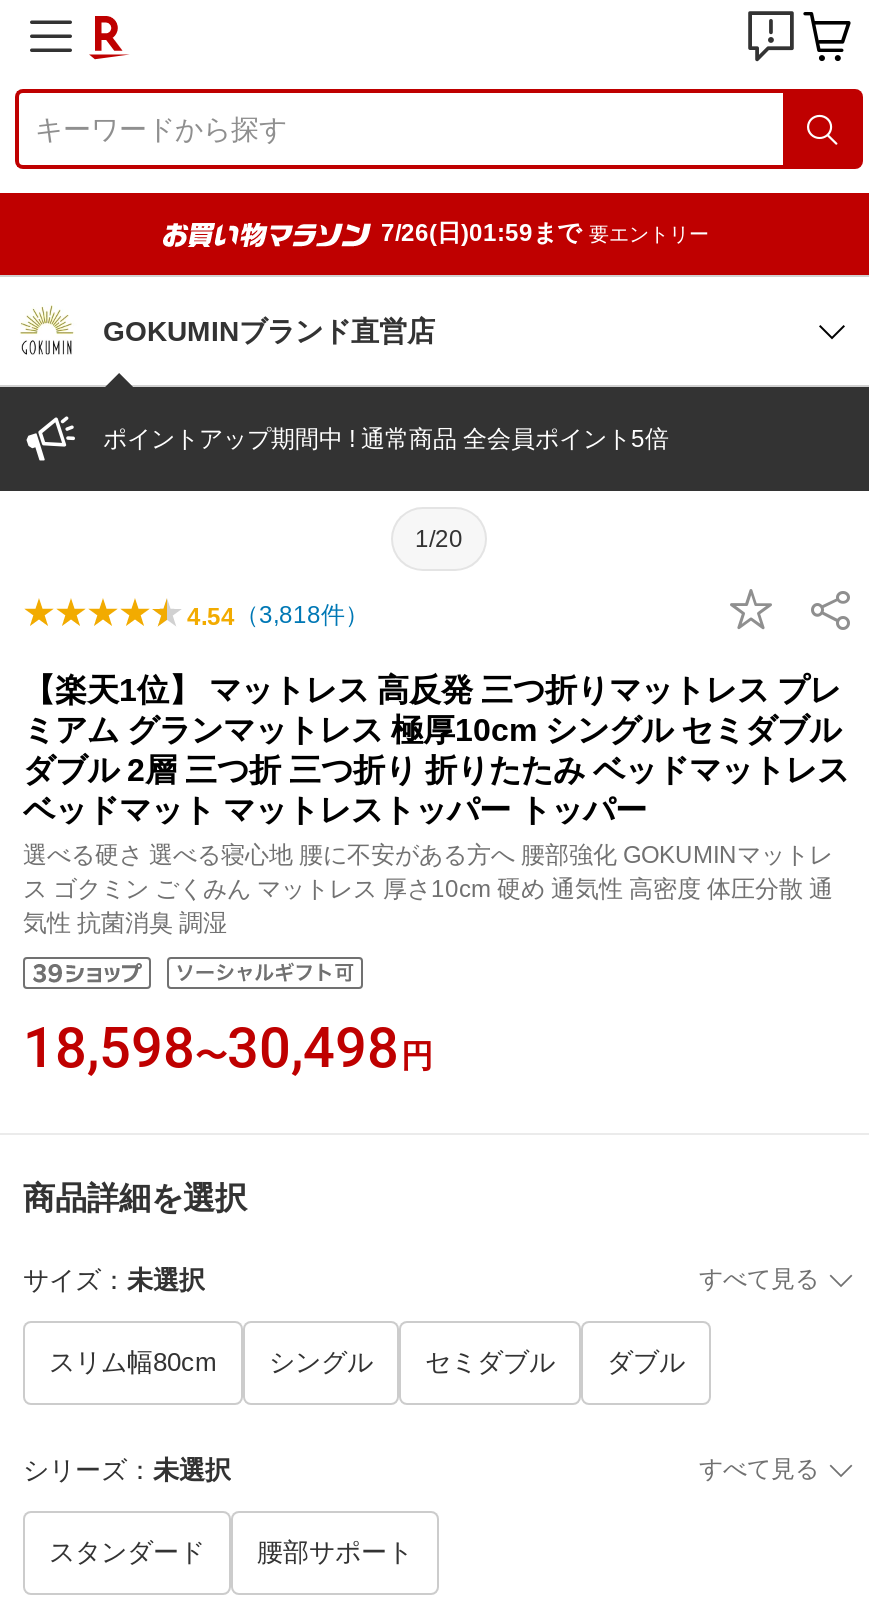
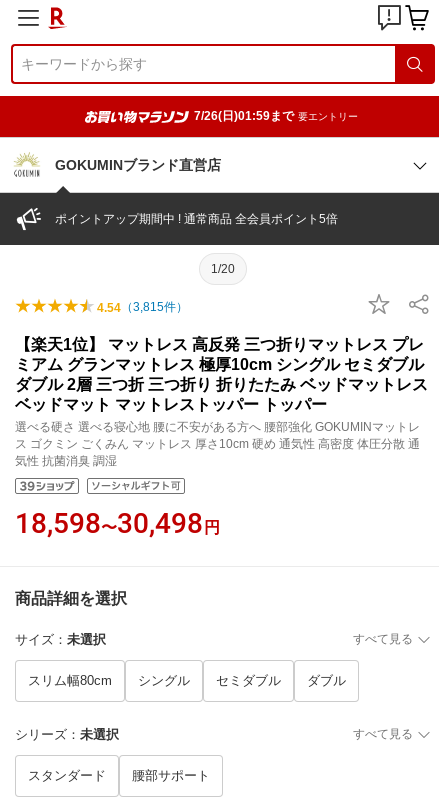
- 4.54（3,818件）
+ 4.54（3,815件）
